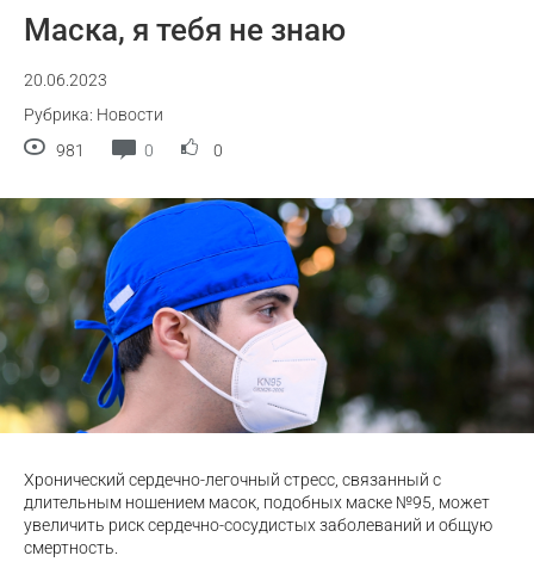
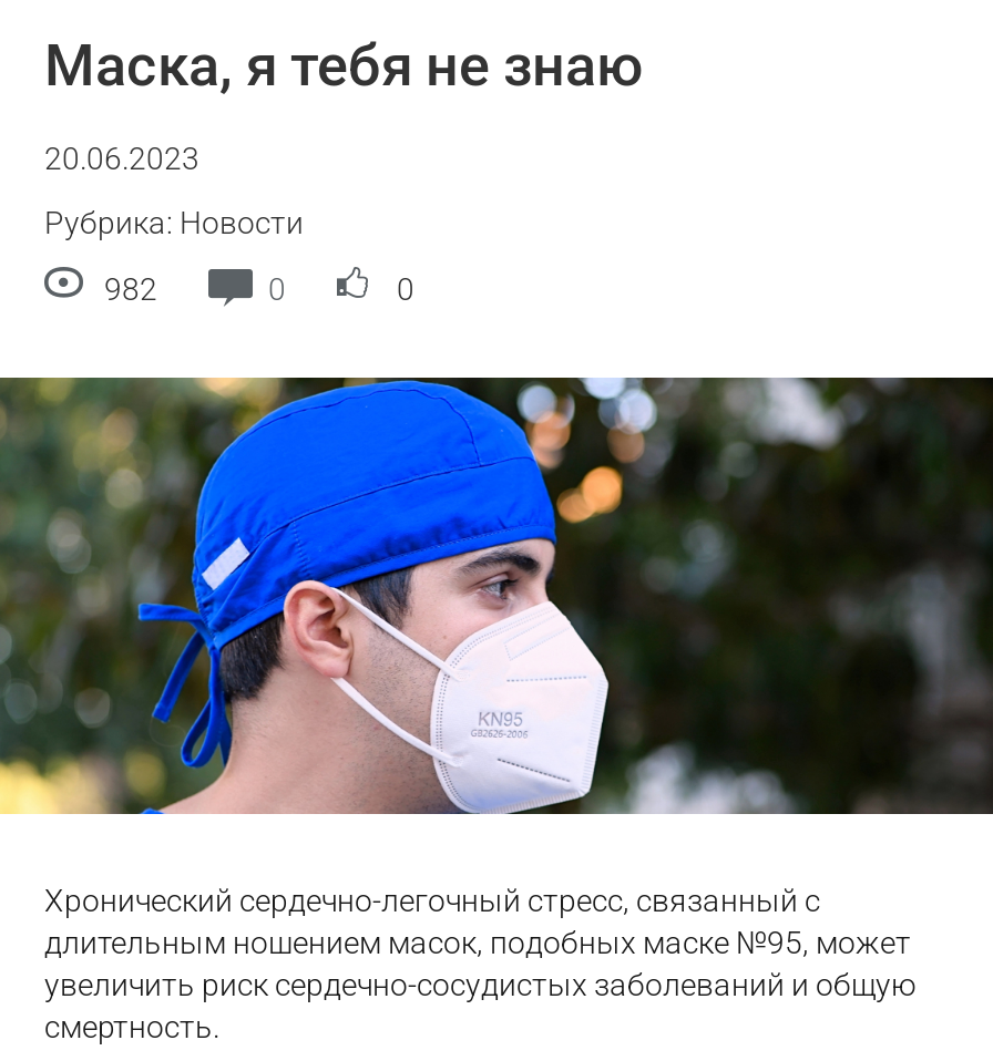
- 981
+ 982
